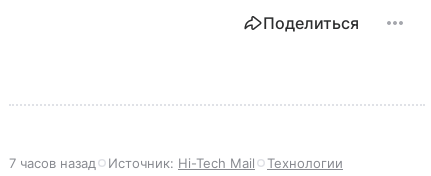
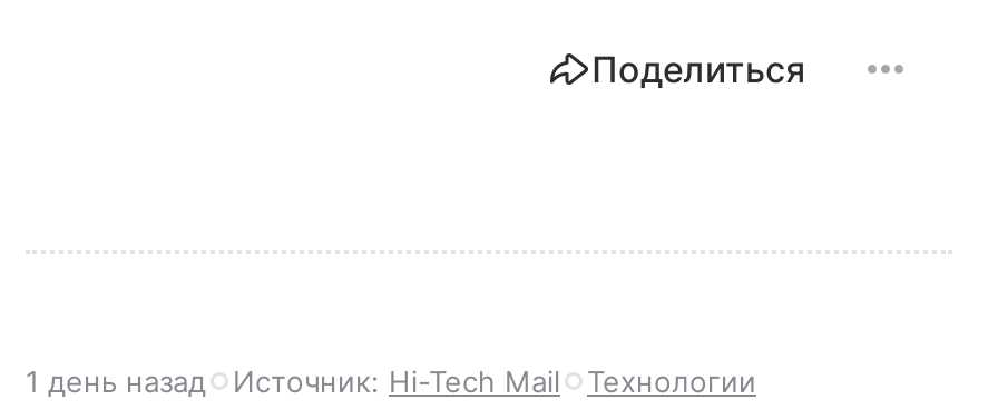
- 7 часов назад Источник: Hi-Tech Mail Технологии
+ 1 день назад Источник: Hi-Tech Mail Технологии
